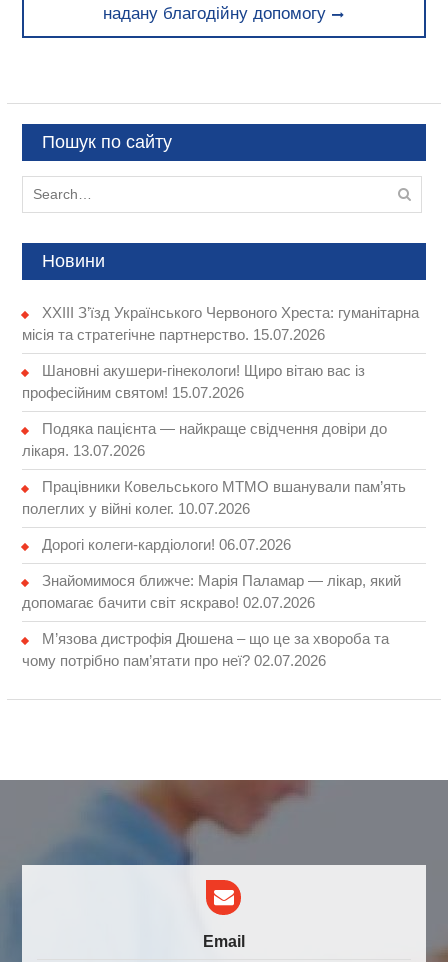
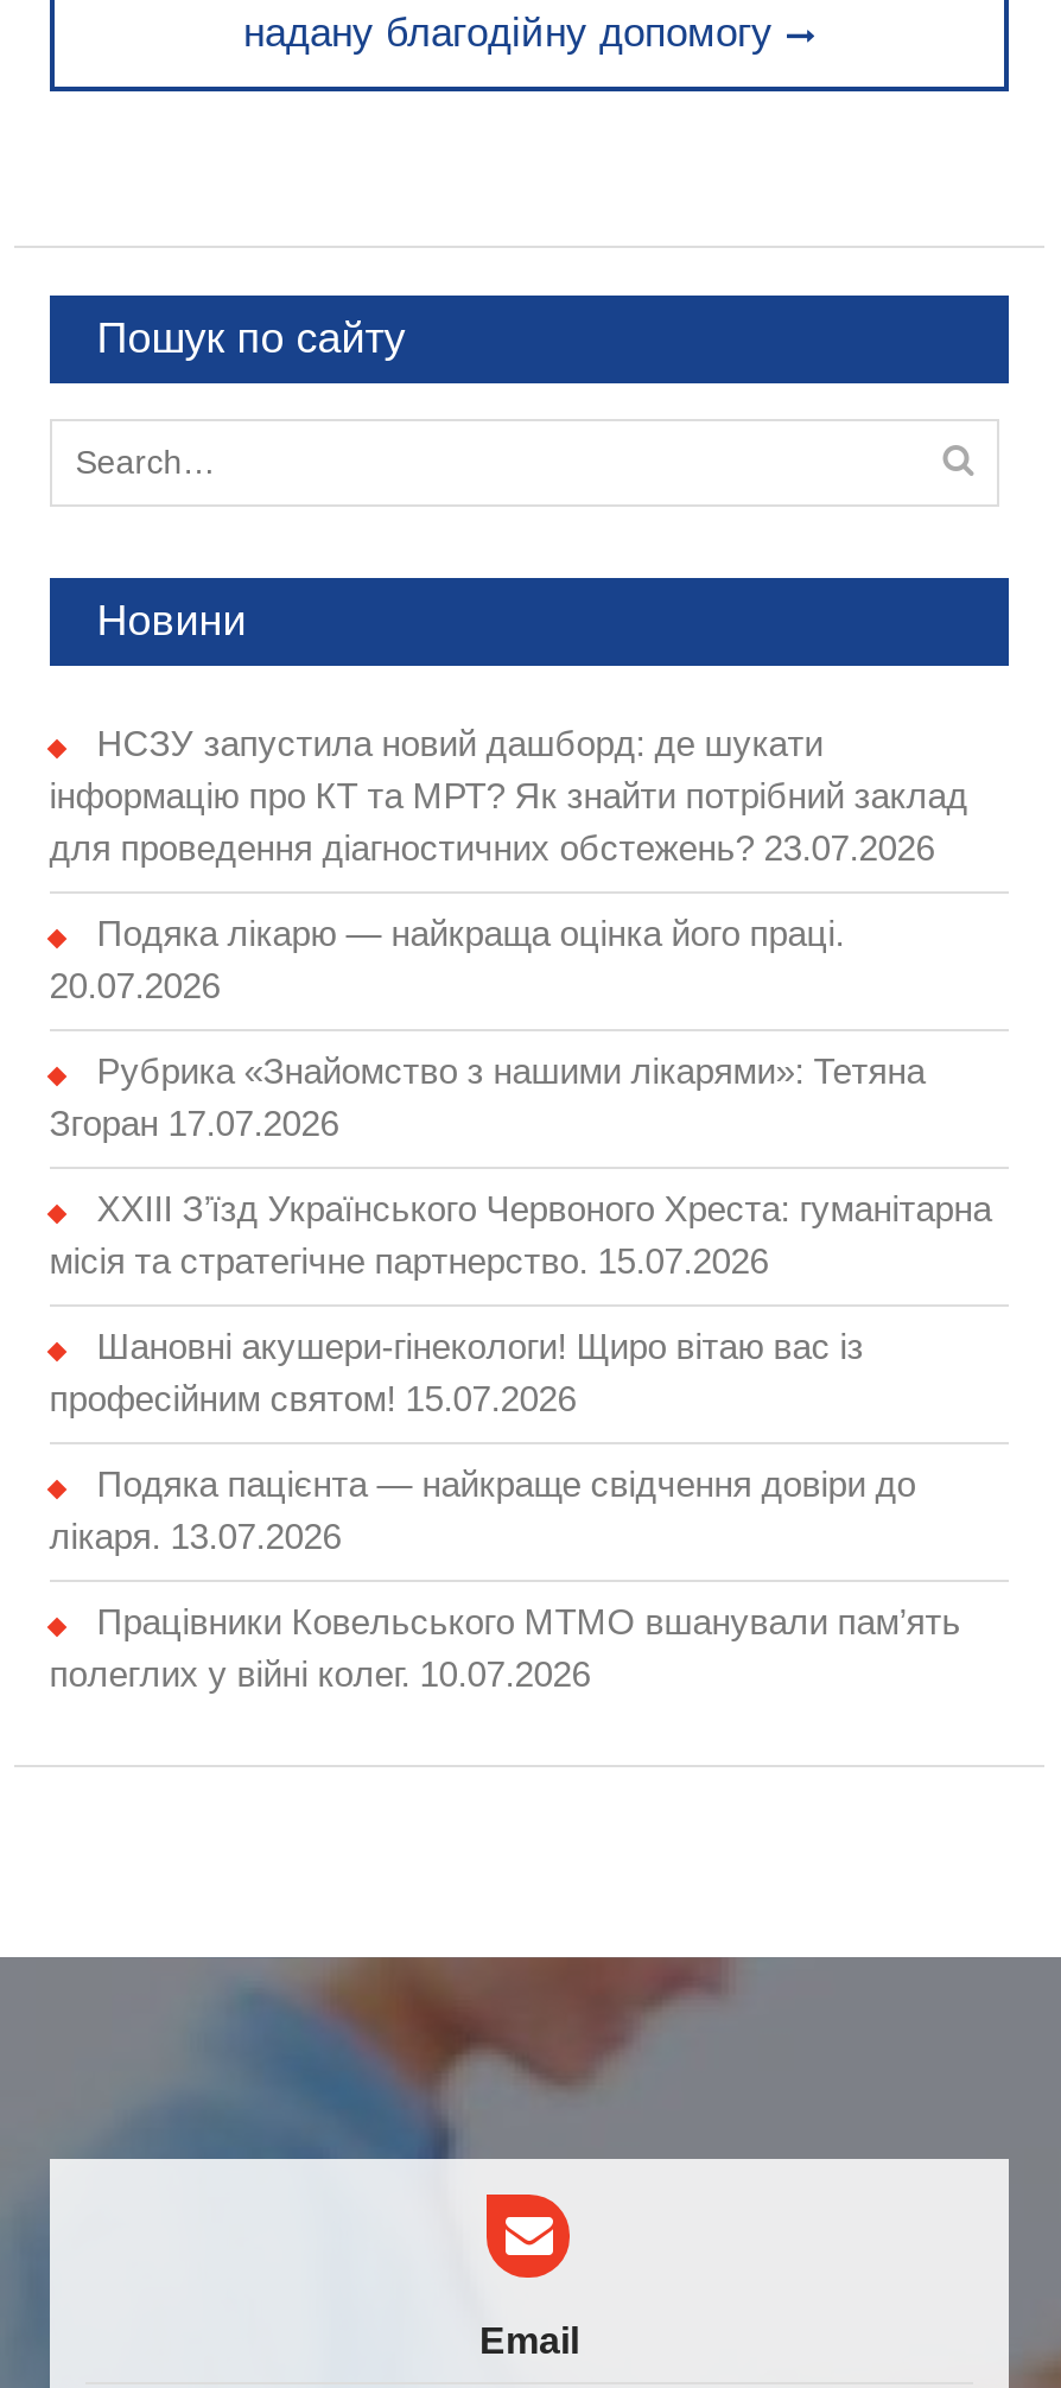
+ НСЗУ запустила новий дашборд: де шукати
+ інформацію про КТ та МРТ? Як знайти потрібний заклад
+ для проведення діагностичних обстежень? 23.07.2026
+ Подяка лікарю — найкраща оцінка його праці.
+ 20.07.2026
+ Рубрика «Знайомство з нашими лікарями»: Тетяна
+ Згоран 17.07.2026

moved down: місія та стратегічне партнерство. 15.07.2026 | Шановні акушери-гінекологи! Щиро вітаю вас із | професійним святом! 15.07.2026 | Подяка пацієнта — найкраще свідчення довіри до | лікаря. 13.07.2026 | Працівники Ковельського МТМО вшанували пам’ять | полеглих у війні колег. 10.07.2026

- Дорогі колеги-кардіологи! 06.07.2026
- Знайомимося ближче: Марія Паламар — лікар, який
- допомагає бачити світ яскраво! 02.07.2026
- М’язова дистрофія Дюшена – що це за хвороба та
- чому потрібно пам’ятати про неї? 02.07.2026
